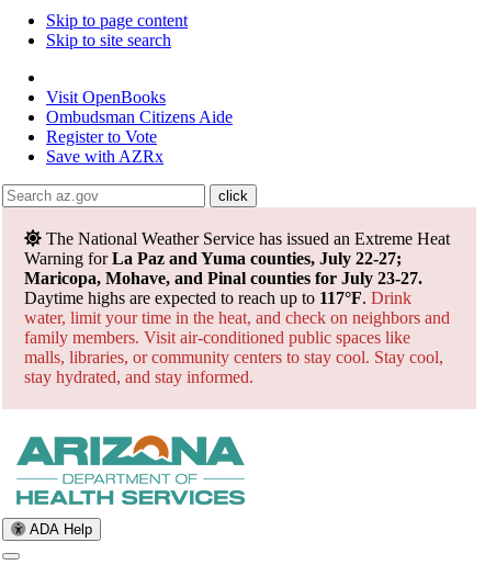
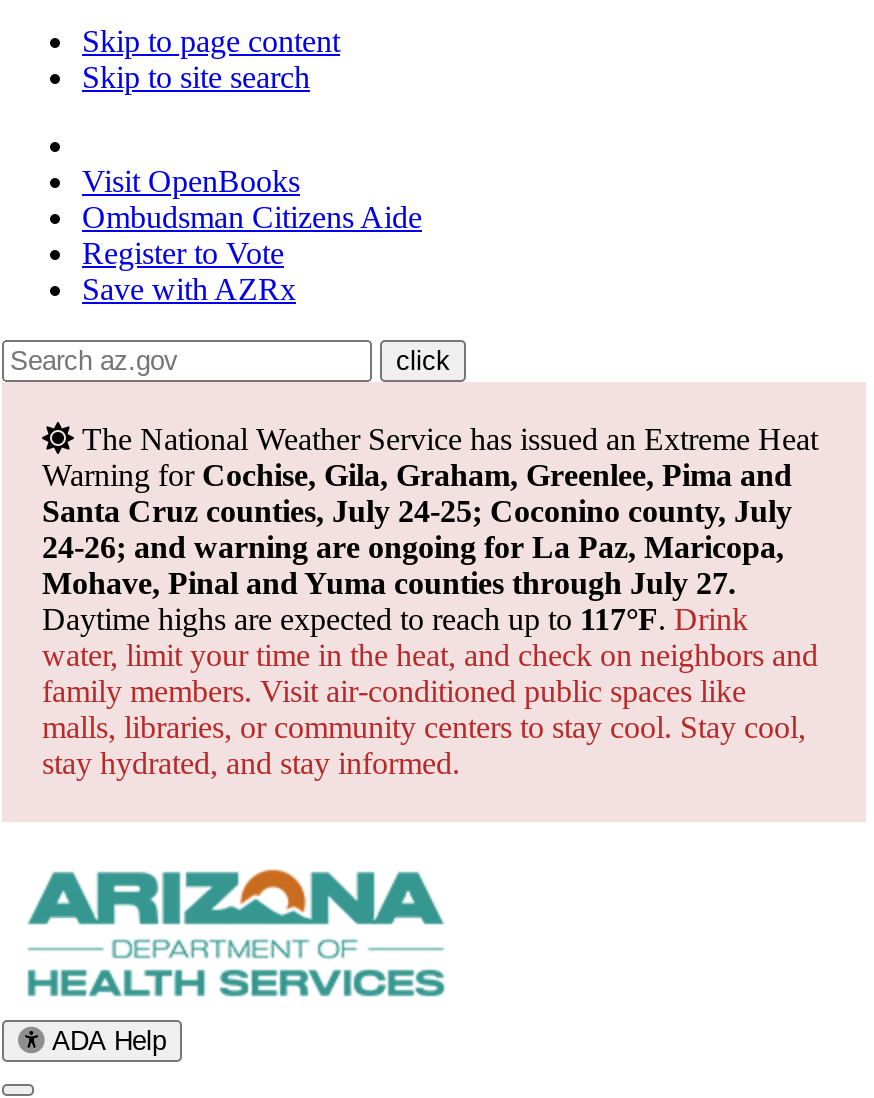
- Warning for La Paz and Yuma counties, July 22-27;
- Maricopa, Mohave, and Pinal counties for July 23-27.
+ Warning for Cochise, Gila, Graham, Greenlee, Pima and
+ Santa Cruz counties, July 24-25; Coconino county, July
+ 24-26; and warning are ongoing for La Paz, Maricopa,
+ Mohave, Pinal and Yuma counties through July 27.
